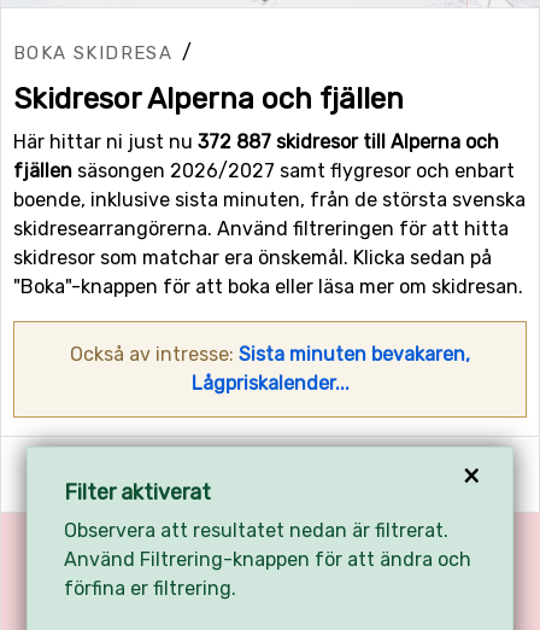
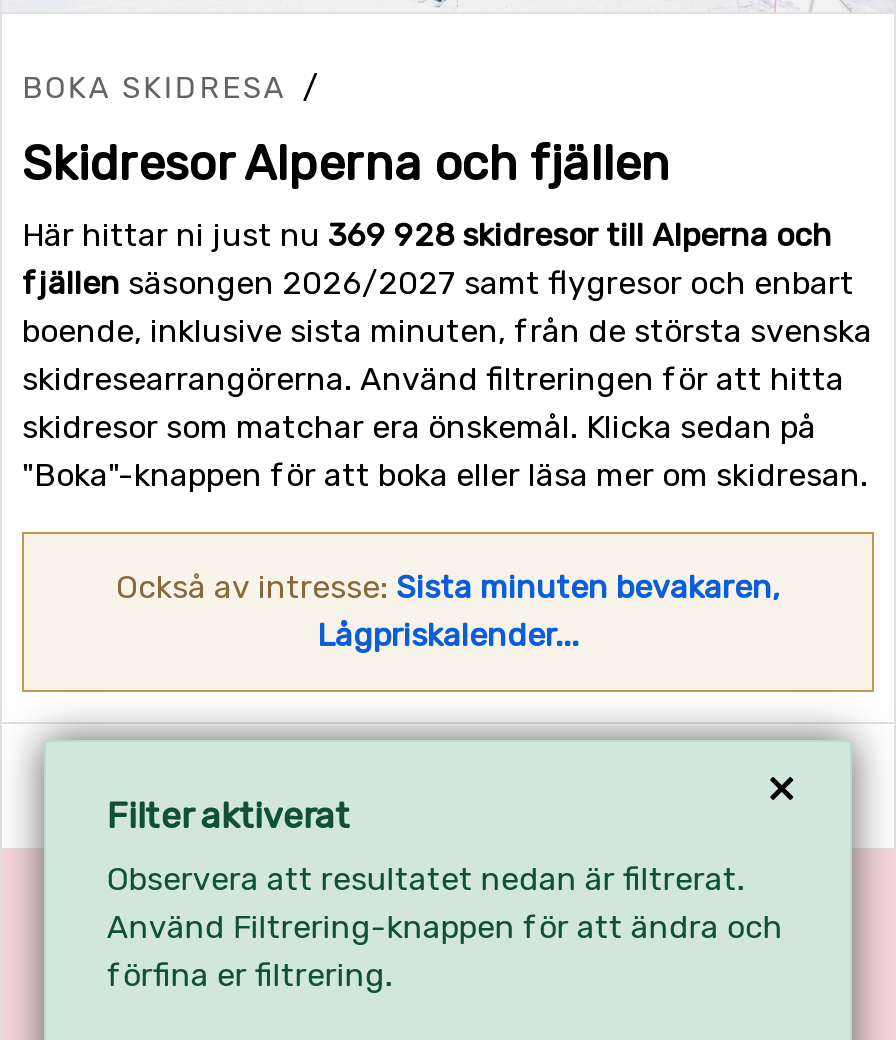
- Här hittar ni just nu 372 887 skidresor till Alperna och
+ Här hittar ni just nu 369 928 skidresor till Alperna och
